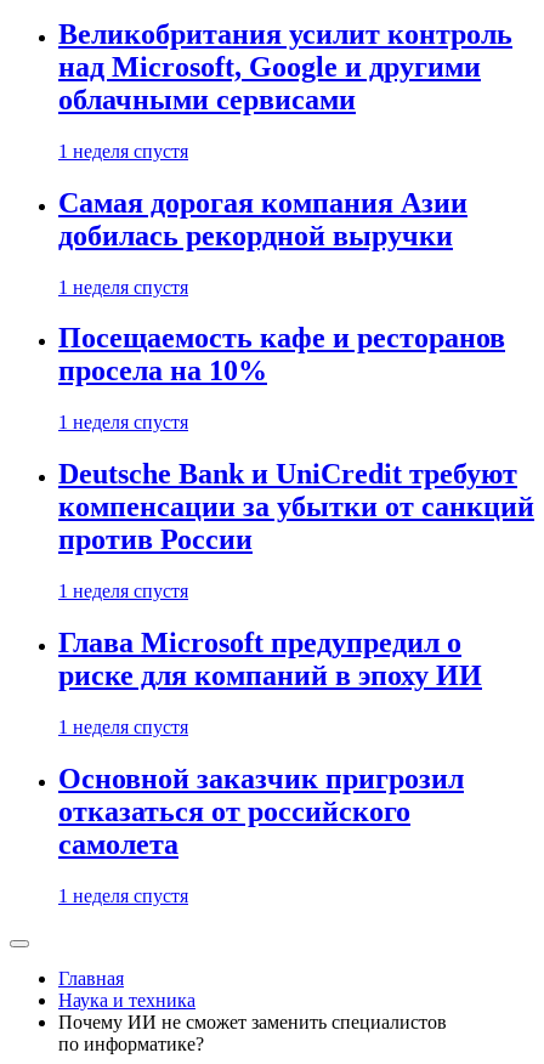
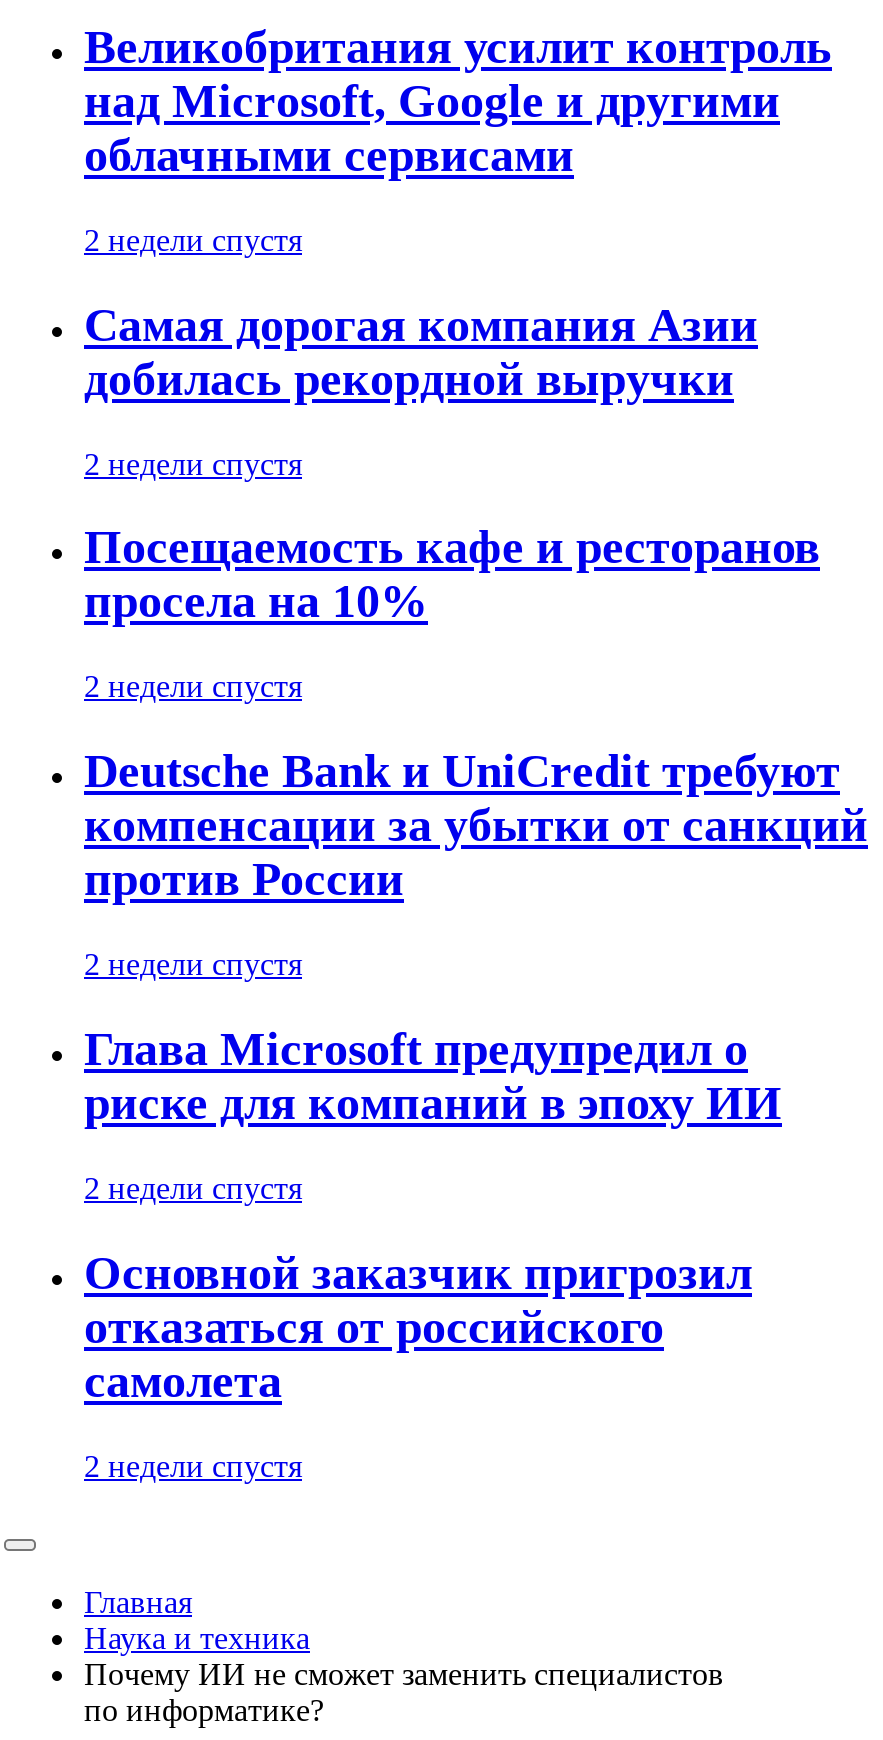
- 1 неделя спустя
+ 2 недели спустя

- 1 неделя спустя
+ 2 недели спустя

- 1 неделя спустя
+ 2 недели спустя

- 1 неделя спустя
+ 2 недели спустя

- 1 неделя спустя
+ 2 недели спустя

- 1 неделя спустя
+ 2 недели спустя
